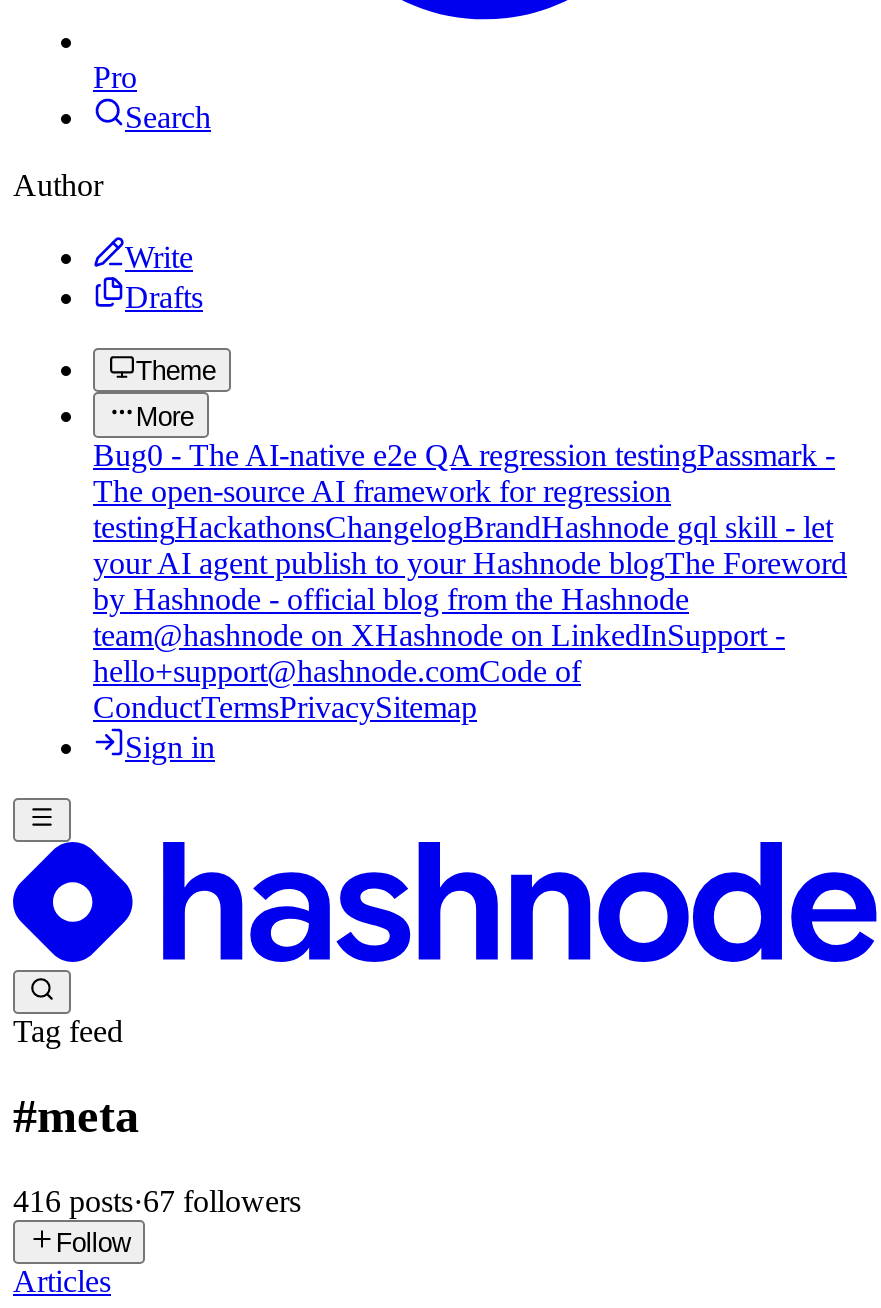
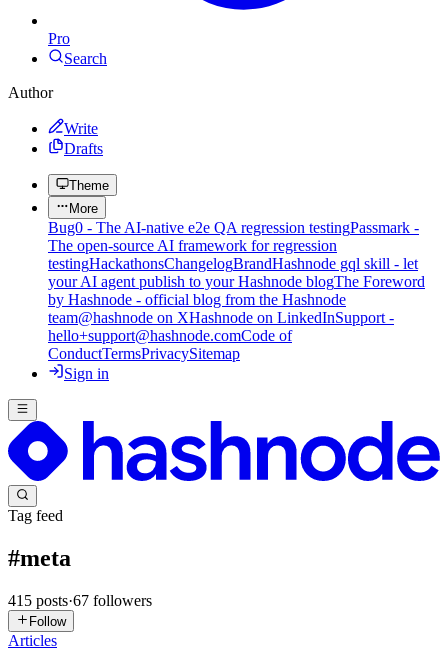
- 416 posts·67 followers
+ 415 posts·67 followers
